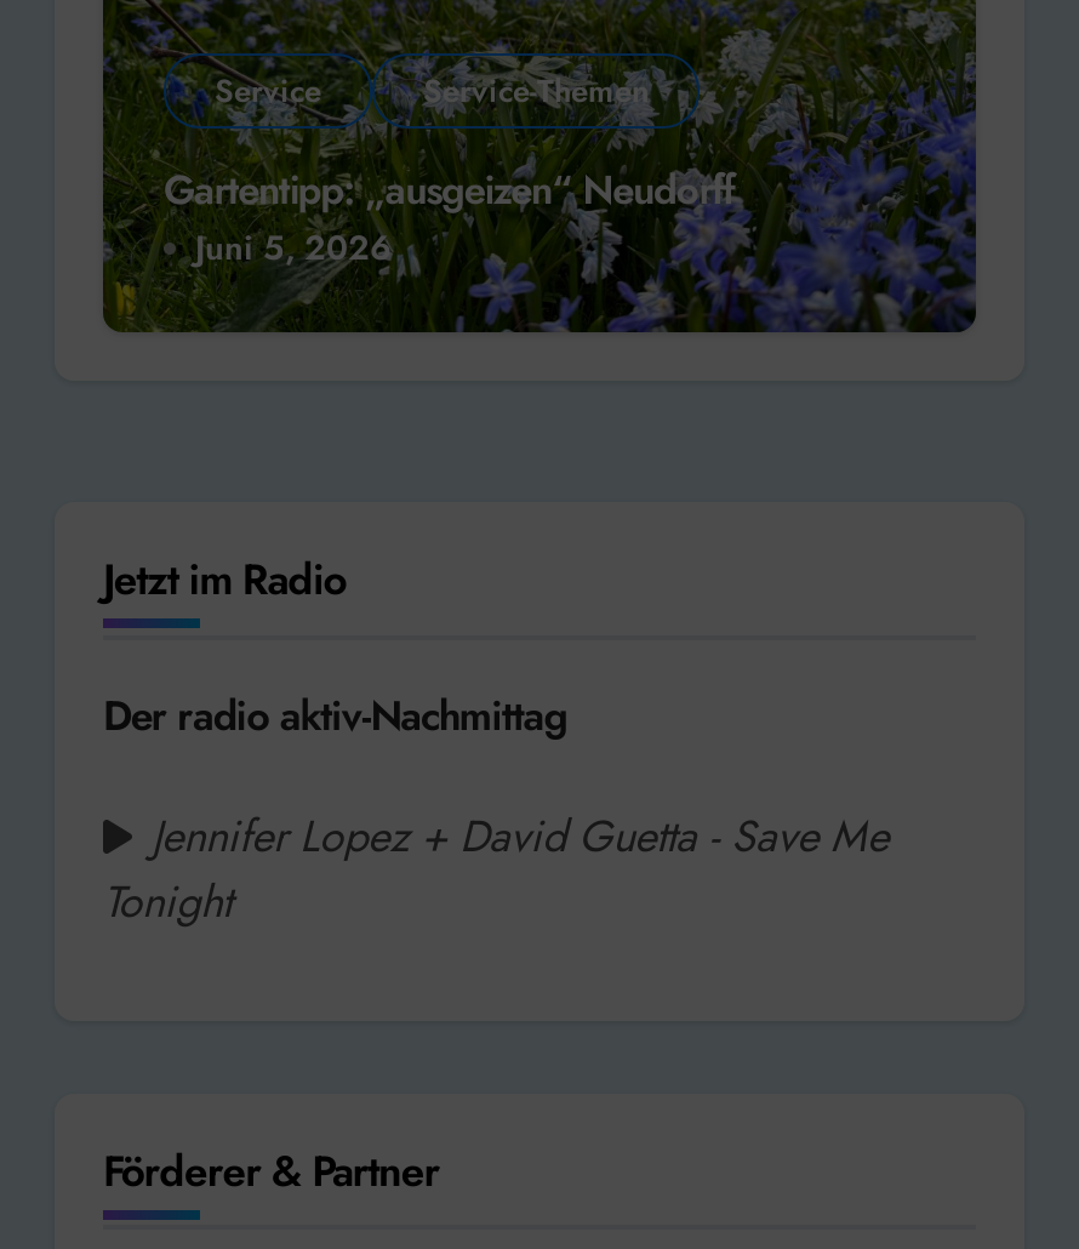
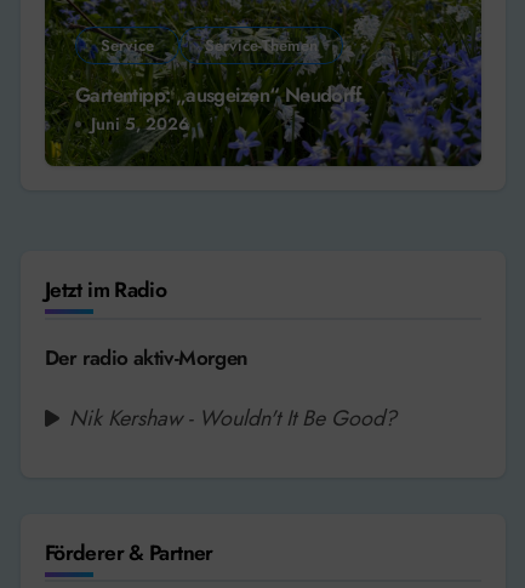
- Der radio aktiv-Nachmittag
+ Der radio aktiv-Morgen

- Jennifer Lopez + David Guetta - Save Me
- Tonight
+ Nik Kershaw - Wouldn't It Be Good?
